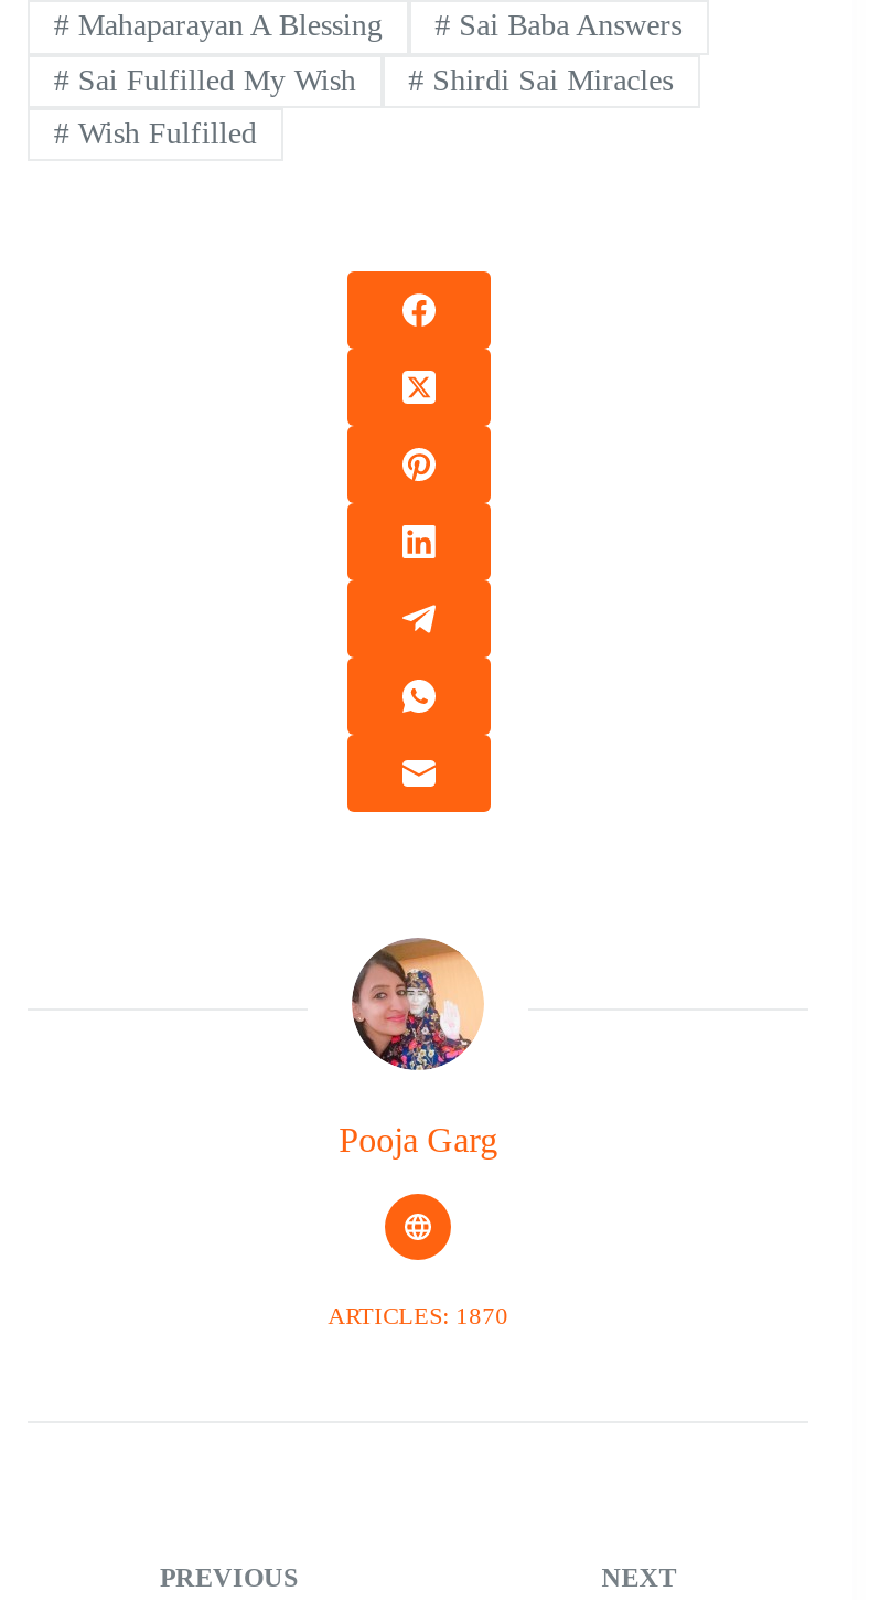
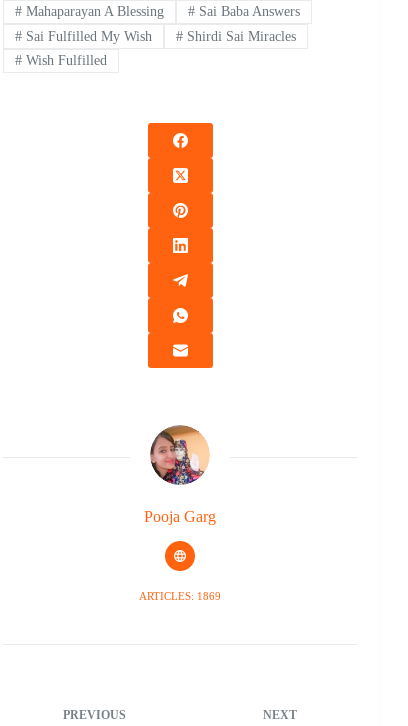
- ARTICLES: 1870
+ ARTICLES: 1869
